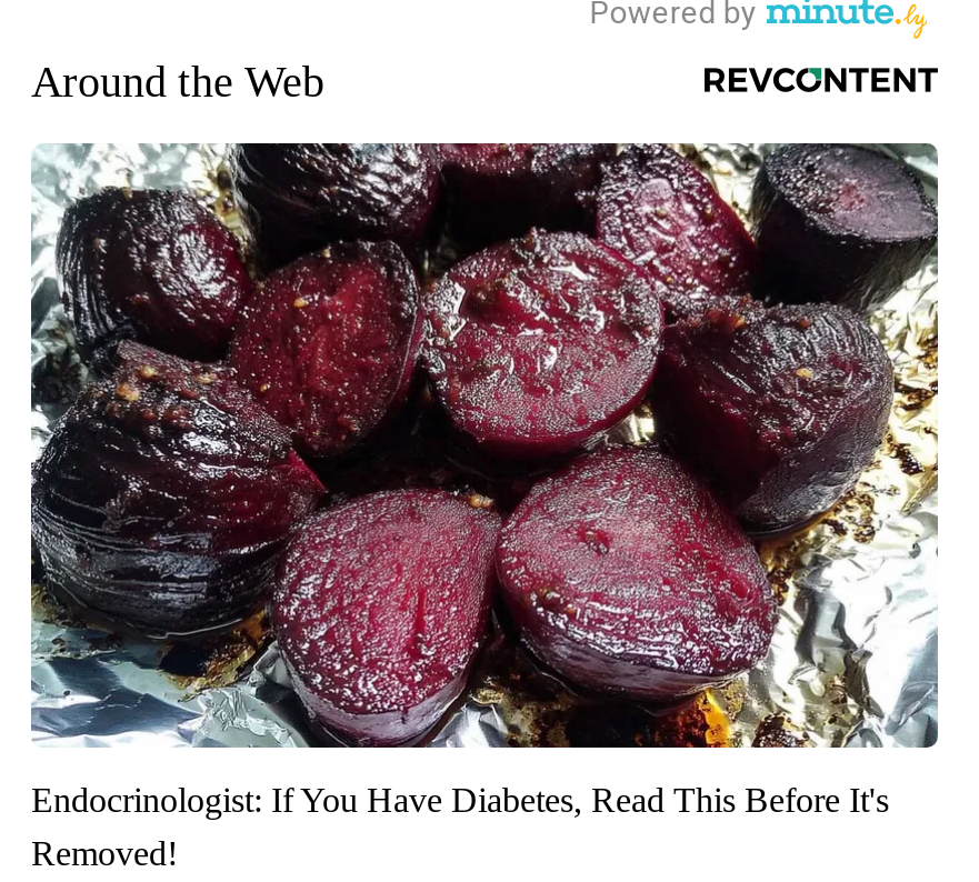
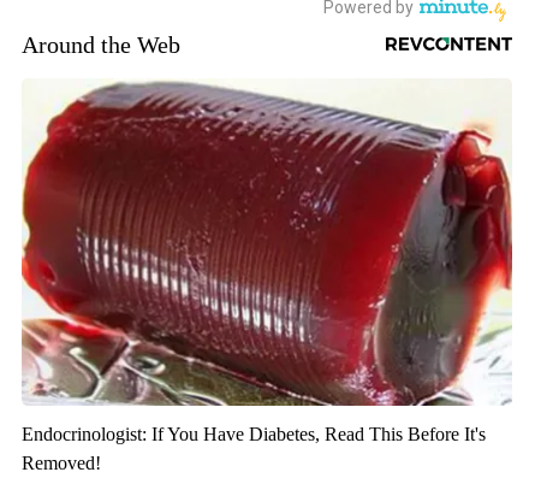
- [image]
+ [image]
